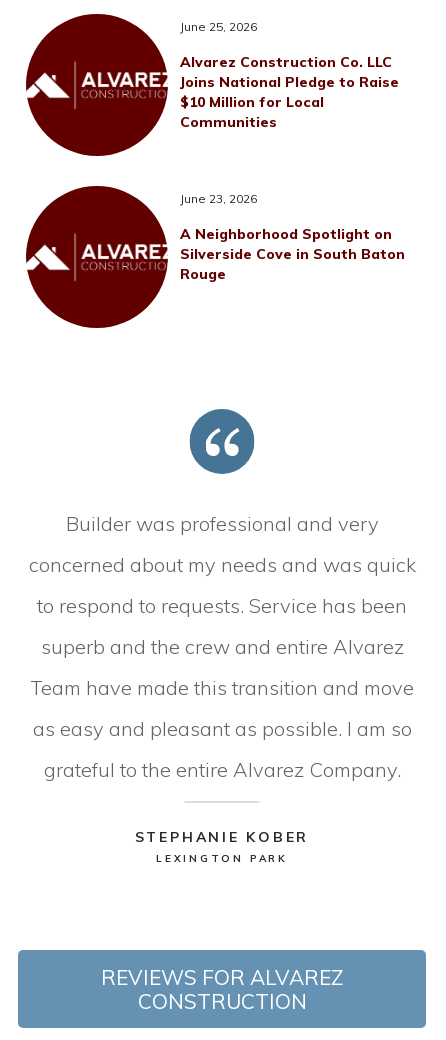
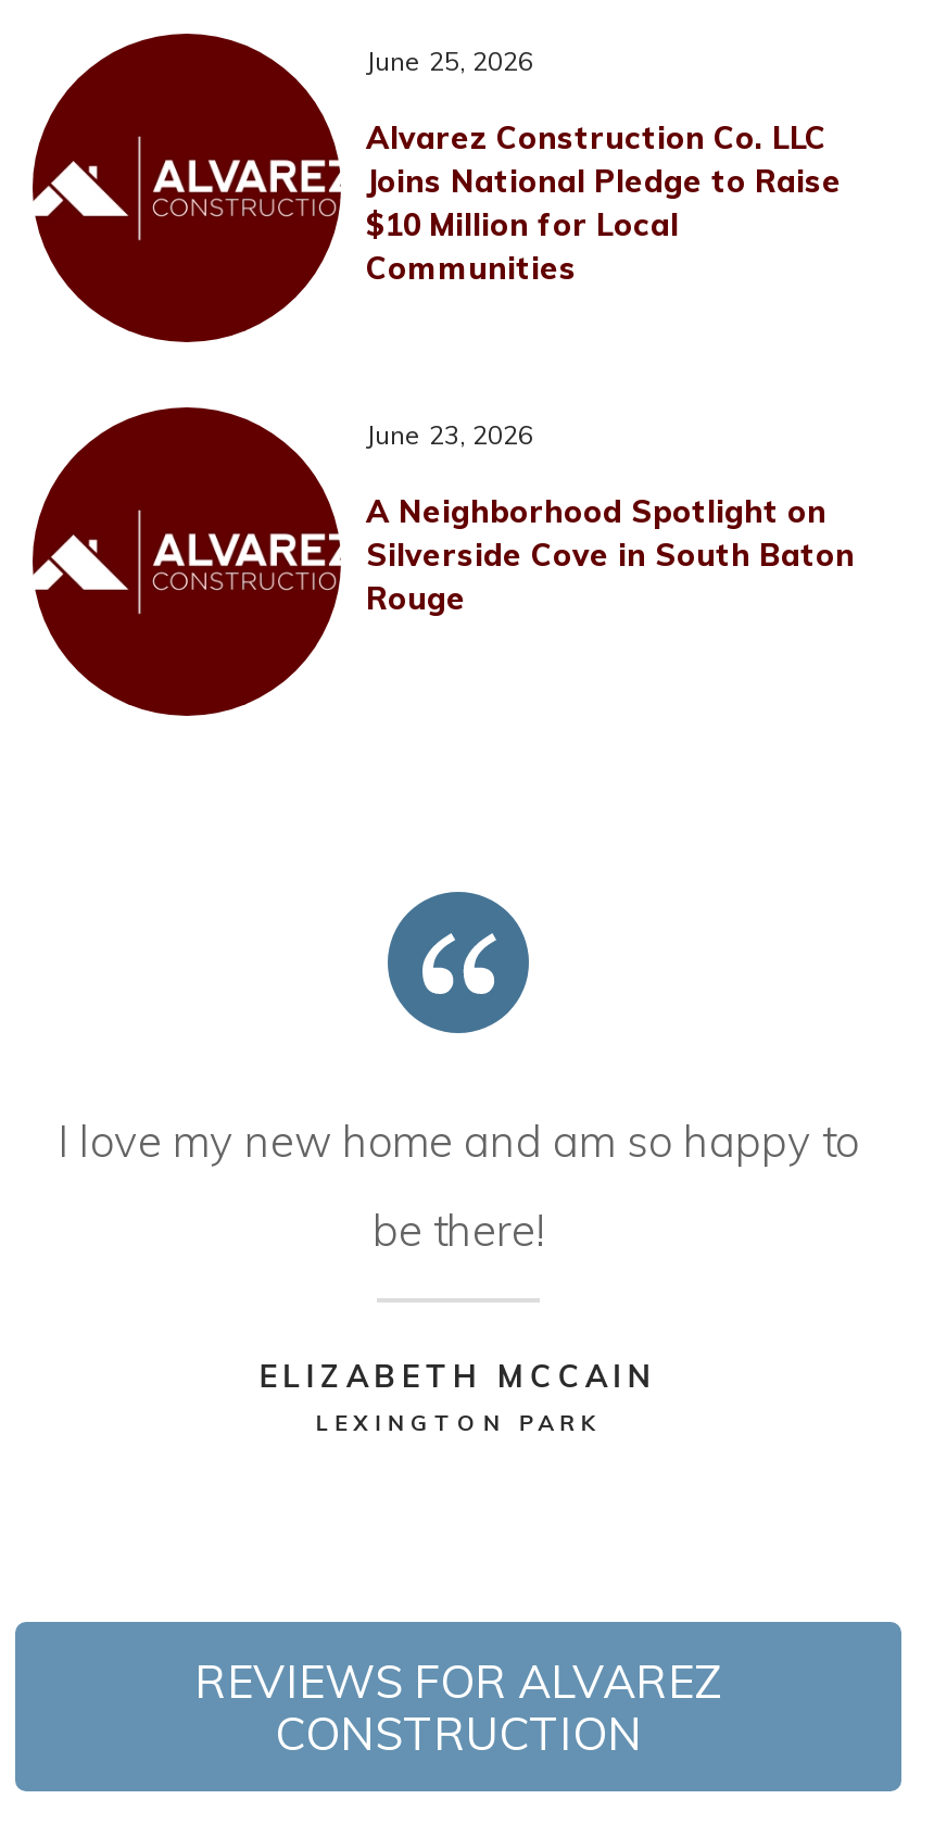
- Builder was professional and very
- concerned about my needs and was quick
- to respond to requests. Service has been
- superb and the crew and entire Alvarez
- Team have made this transition and move
- as easy and pleasant as possible. I am so
- grateful to the entire Alvarez Company.
- STEPHANIE KOBER
+ I love my new home and am so happy to
+ be there!
+ ELIZABETH MCCAIN
